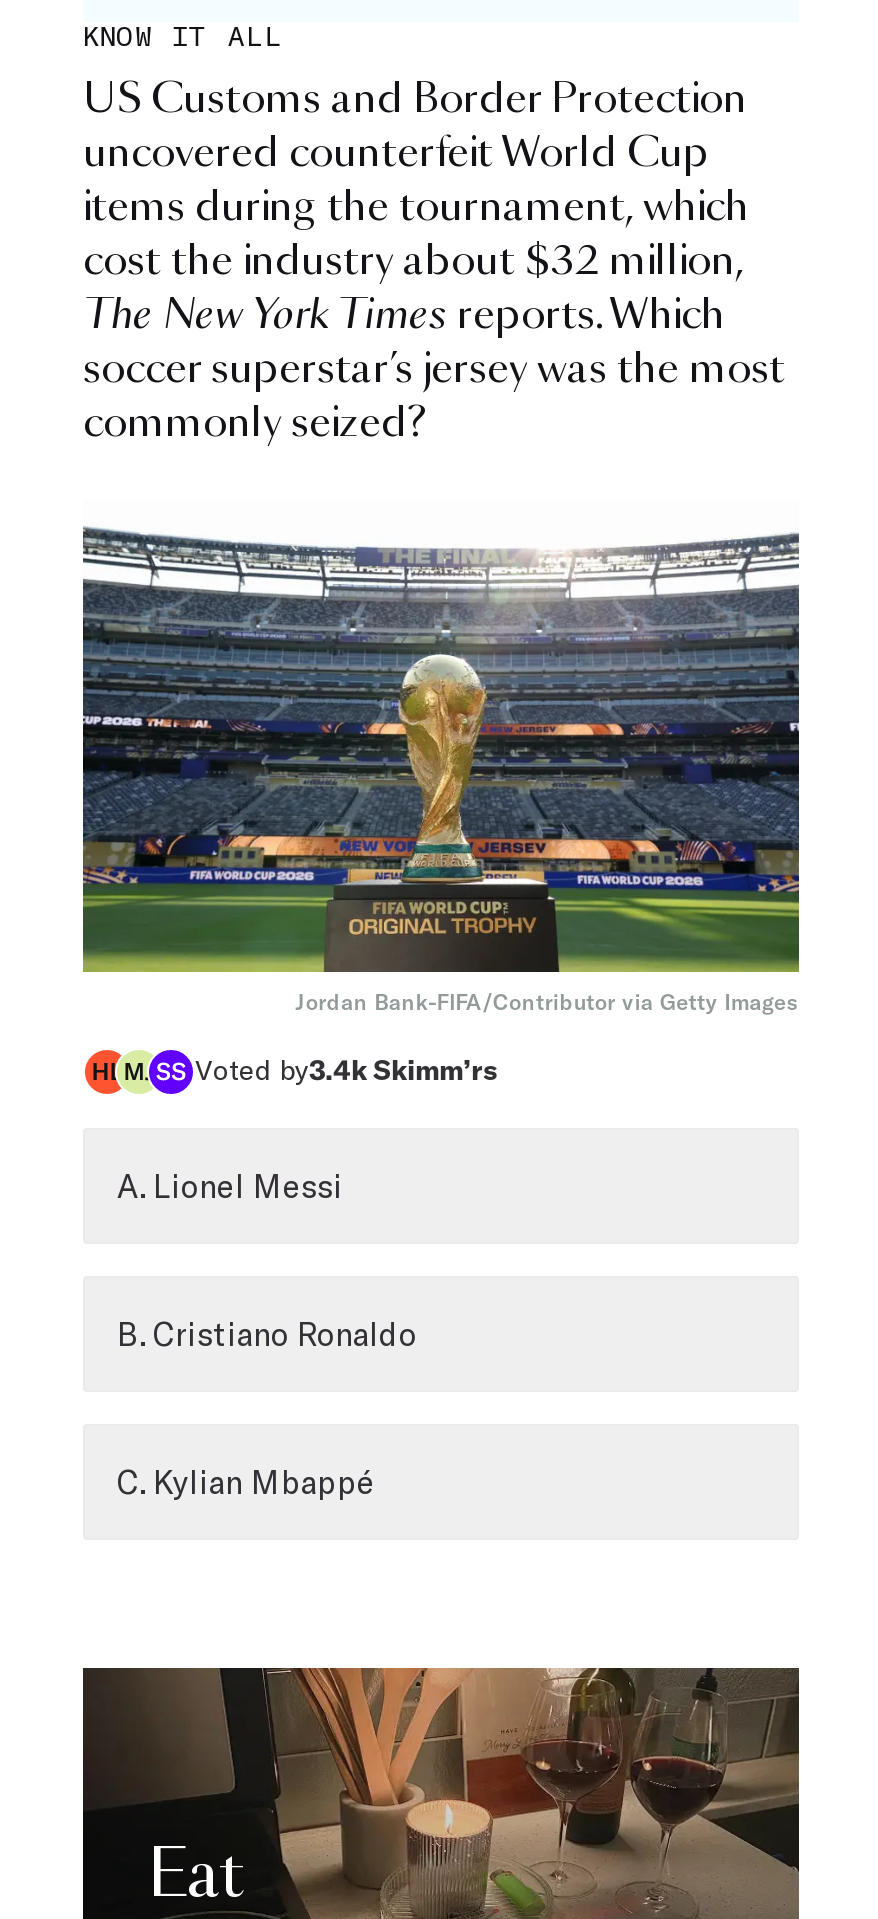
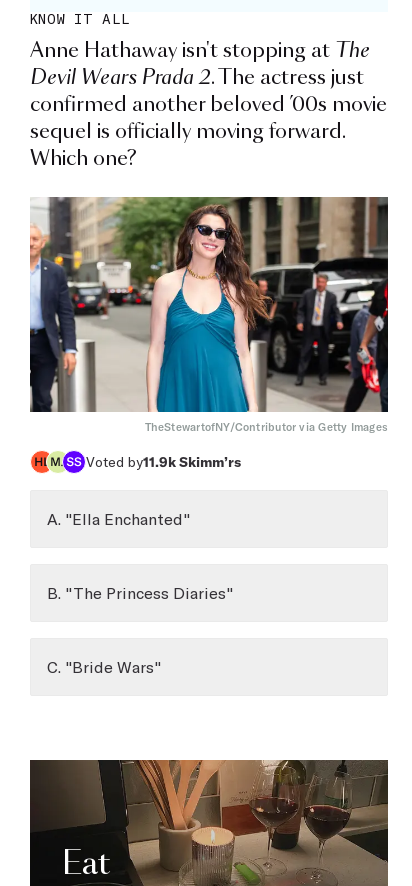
- US Customs and Border Protection
- uncovered counterfeit World Cup
- items during the tournament, which
- cost the industry about $32 million,
- The New York Times reports. Which
- soccer superstar’s jersey was the most
- commonly seized?
+ Anne Hathaway isn't stopping at The
+ Devil Wears Prada 2. The actress just
+ confirmed another beloved ’00s movie
+ sequel is officially moving forward.
+ Which one?

- [image]
- Jordan Bank-FIFA/Contributor via Getty Images
+ [image]
+ TheStewartofNY/Contributor via Getty Images

- Voted by3.4kSkimm’rs
+ Voted by11.9kSkimm’rs

- A. Lionel Messi
+ A. "Ella Enchanted"

- B. Cristiano Ronaldo
+ B. "The Princess Diaries"

- C. Kylian Mbappé
+ C. "Bride Wars"
